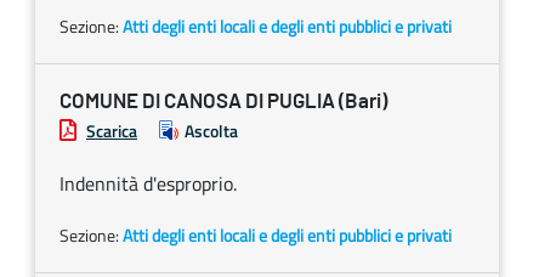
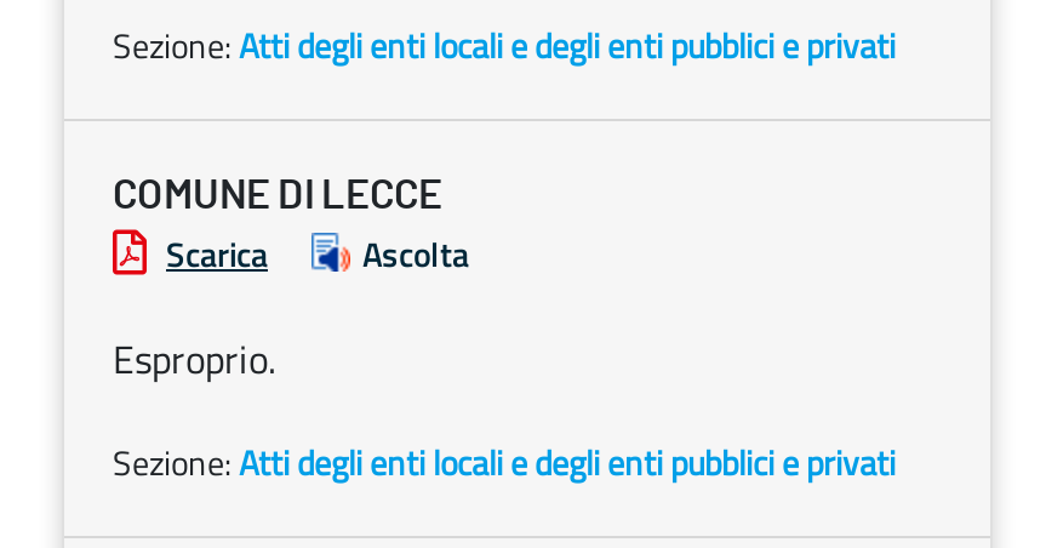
- COMUNE DI CANOSA DI PUGLIA (Bari)
+ COMUNE DI LECCE

- Indennità d'esproprio.
+ Esproprio.
